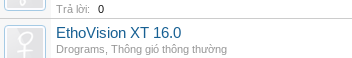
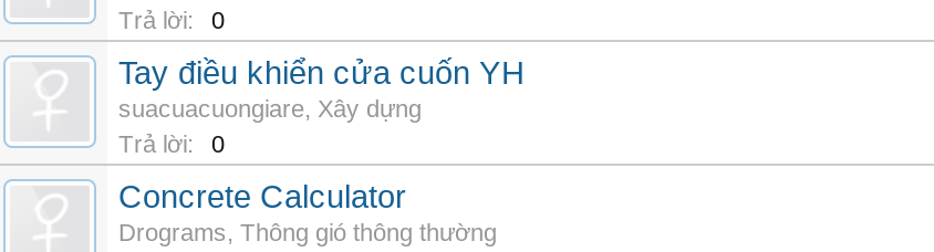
- EthoVision XT 16.0
+ Tay điều khiển cửa cuốn YH
+ suacuacuongiare, Xây dựng
+ Trả lời:
+ 0
+ Concrete Calculator
